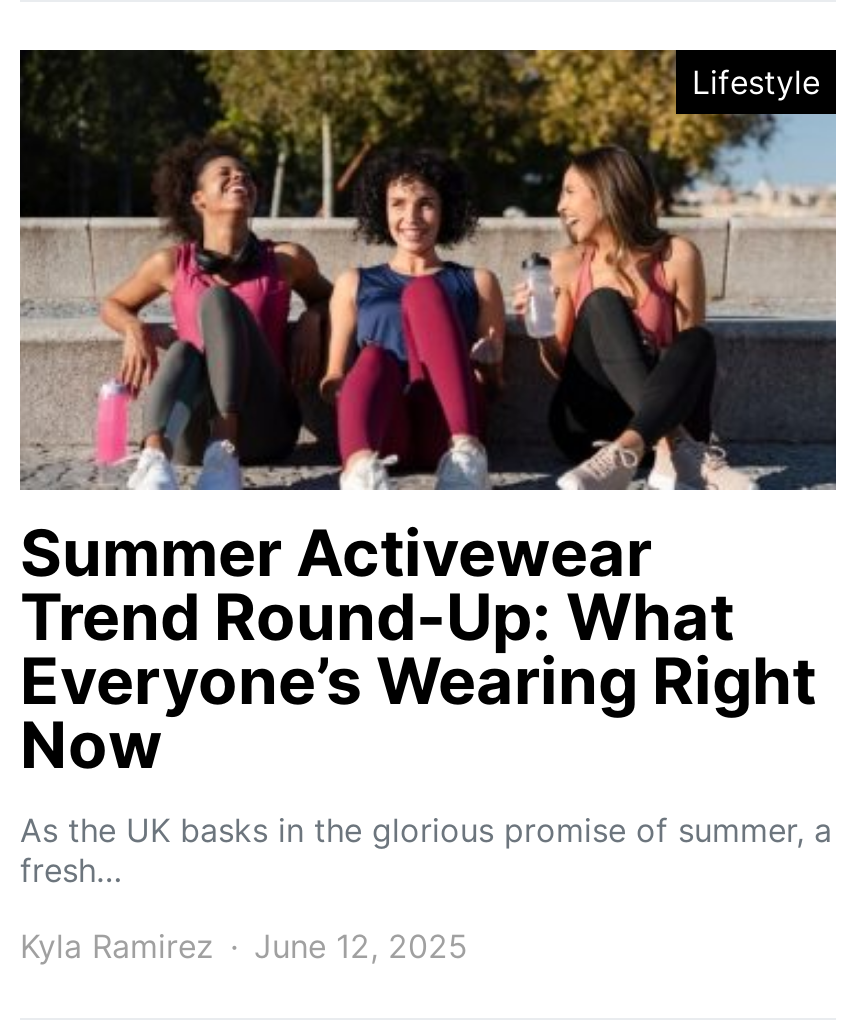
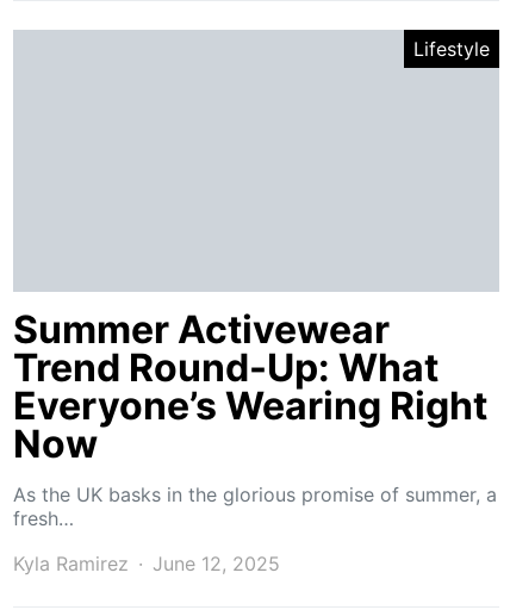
- [image]
